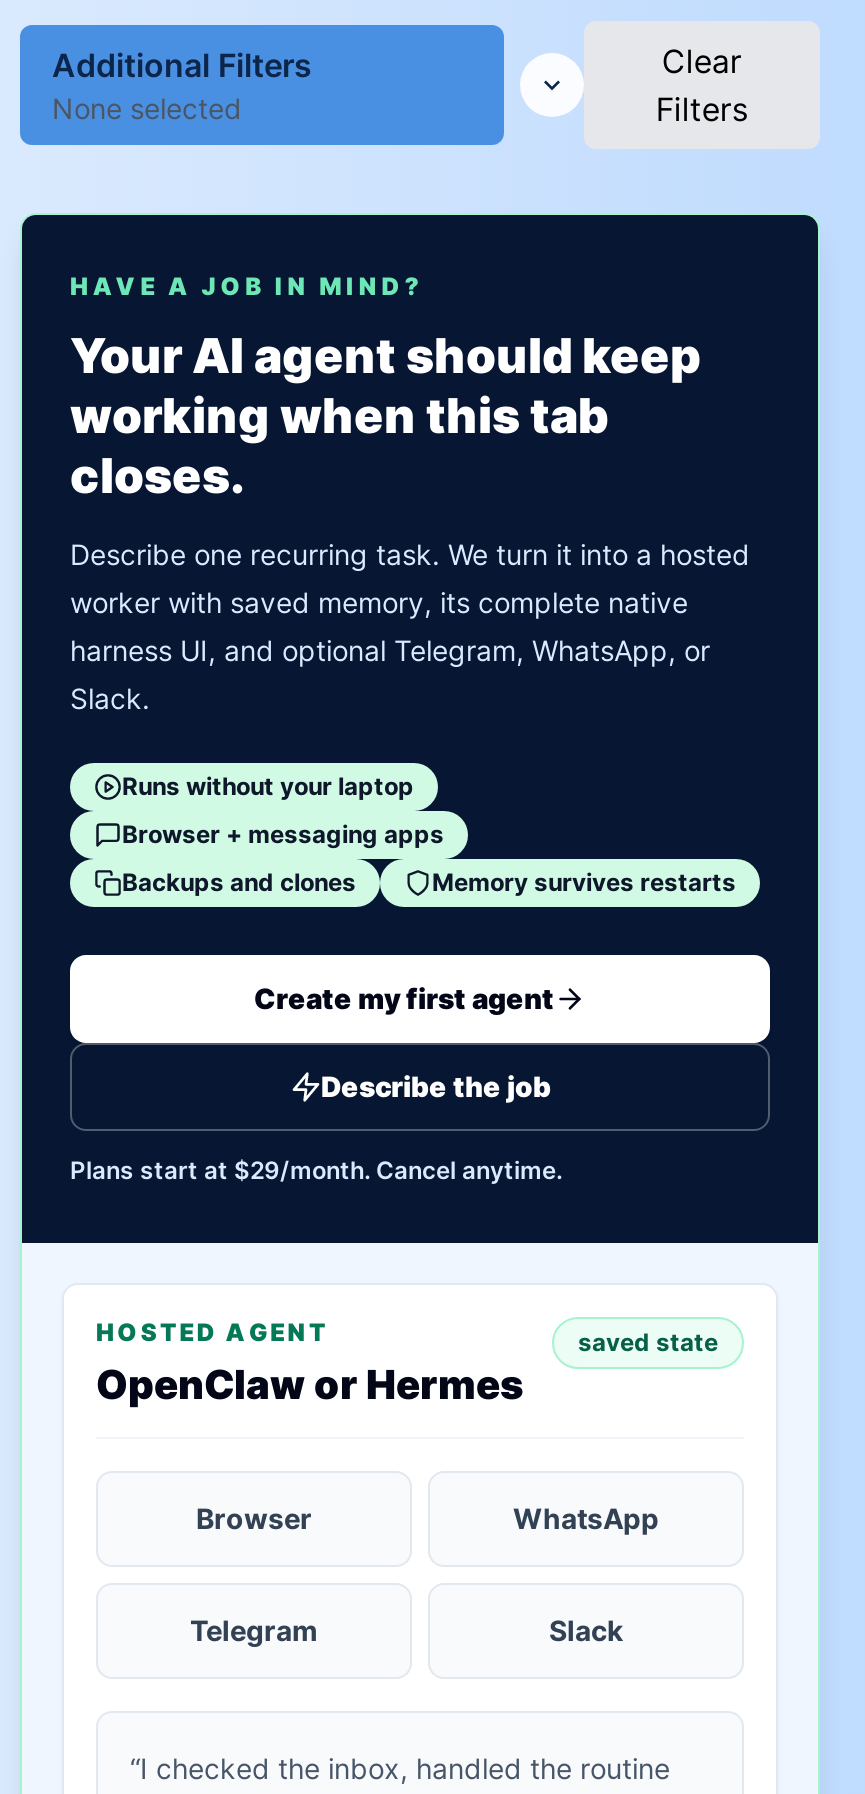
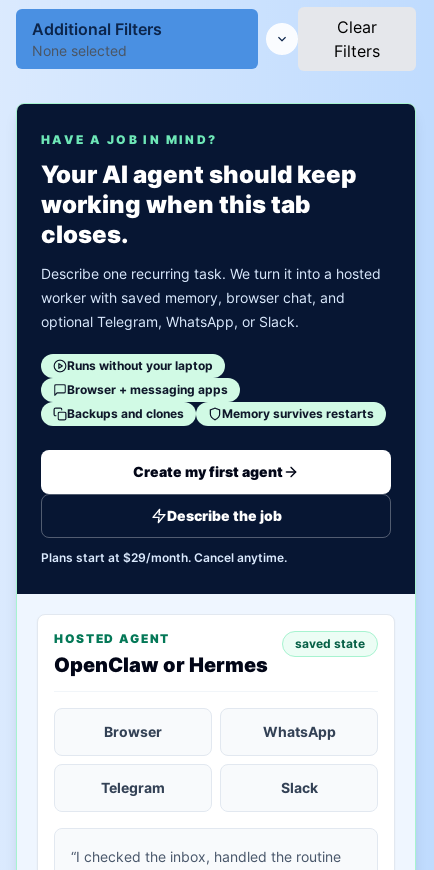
- worker with saved memory, its complete native
- harness UI, and optional Telegram, WhatsApp, or
- Slack.
+ worker with saved memory, browser chat, and
+ optional Telegram, WhatsApp, or Slack.
